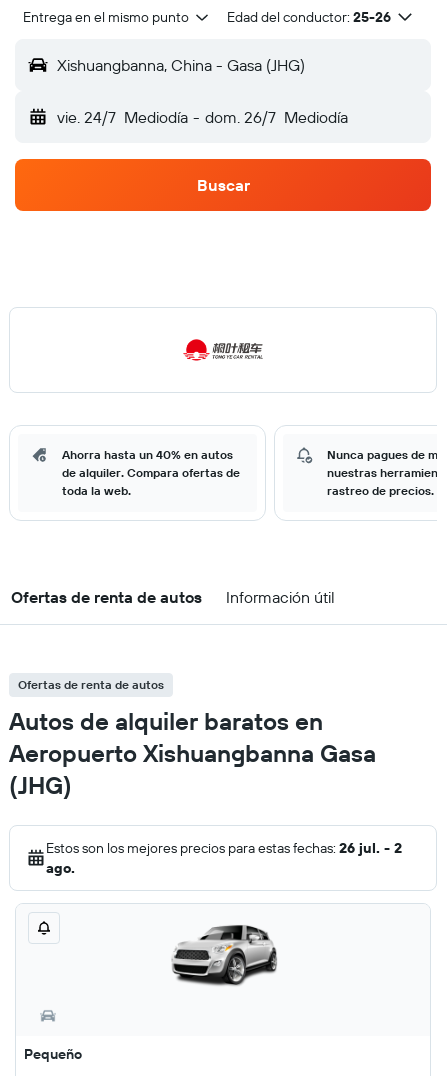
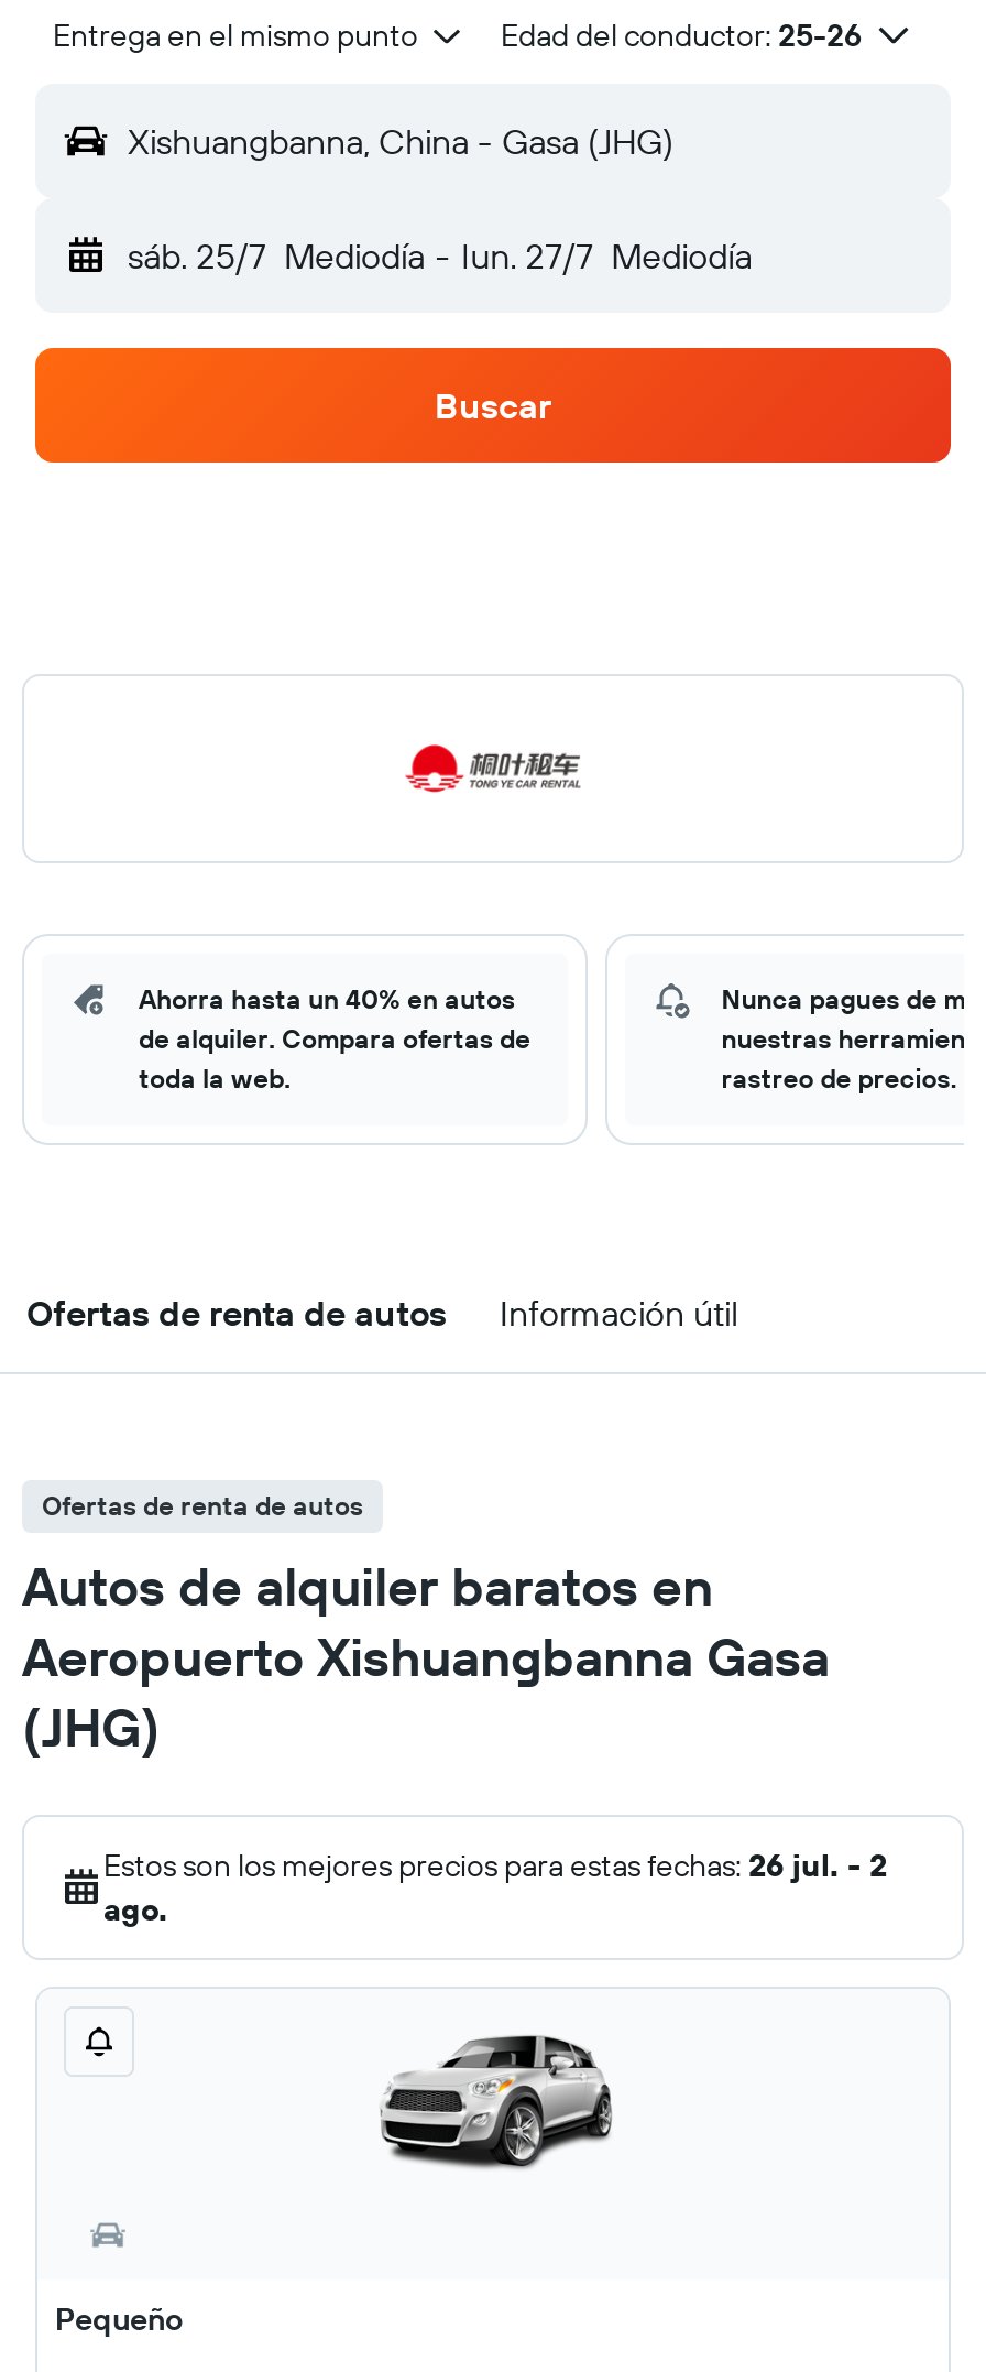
- vie. 24/7 Mediodía - dom. 26/7 Mediodía
+ sáb. 25/7 Mediodía - lun. 27/7 Mediodía
